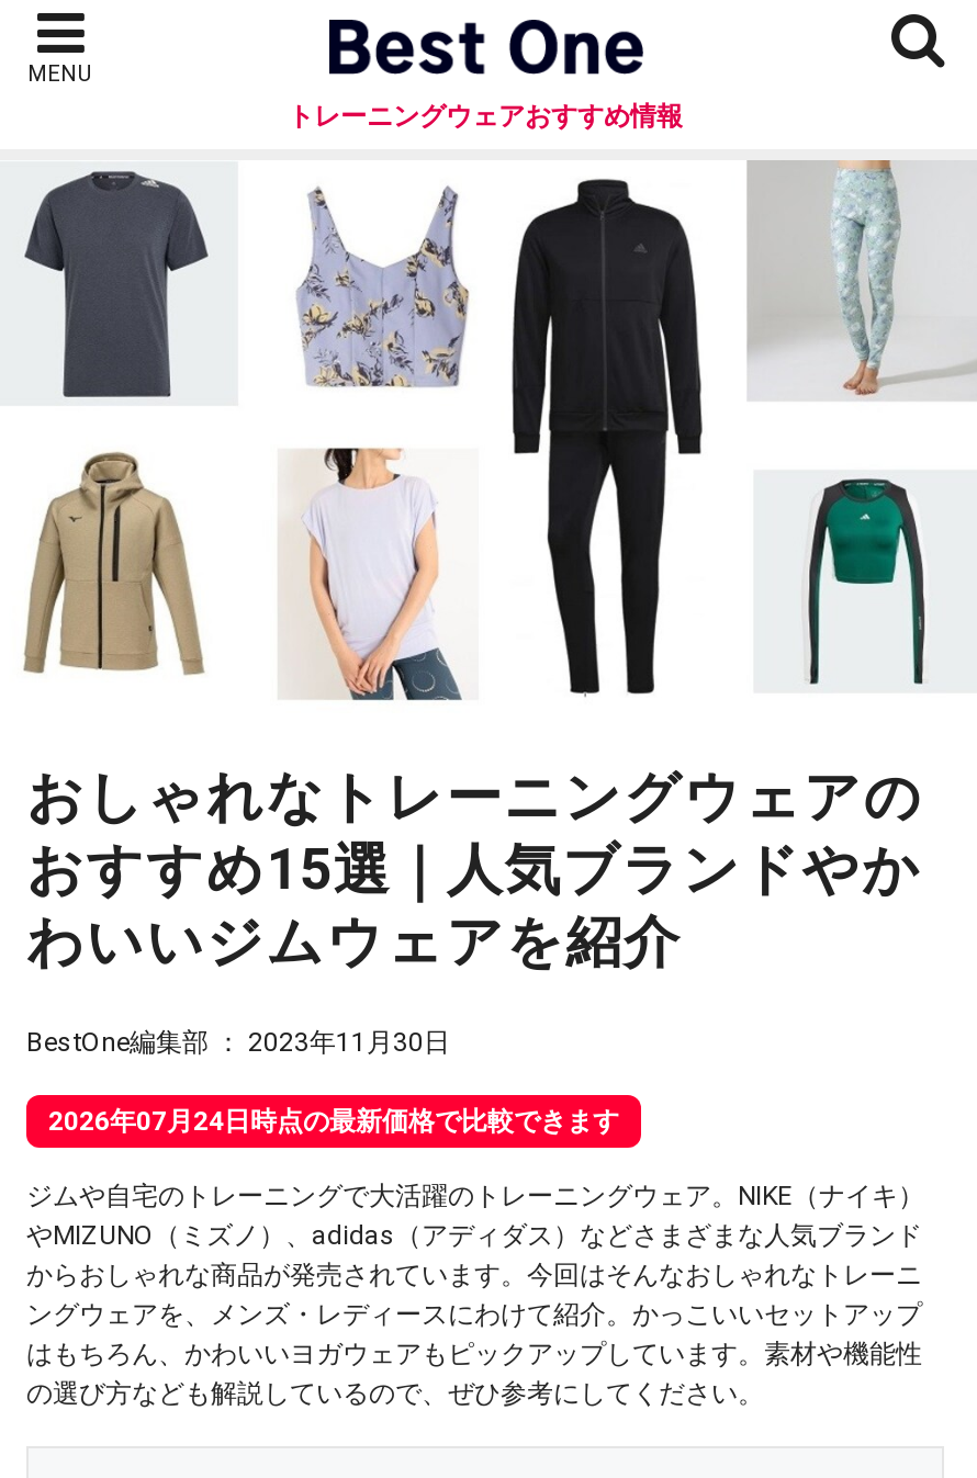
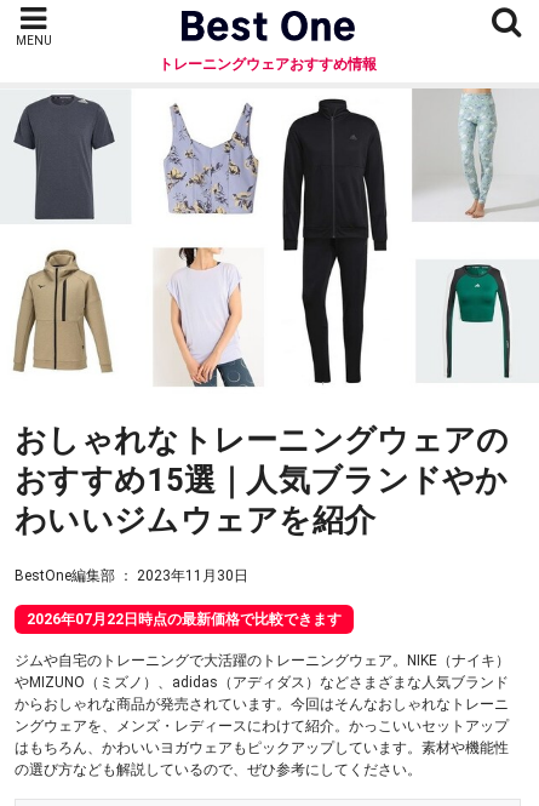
- 2026年07月24日時点の最新価格で比較できます
+ 2026年07月22日時点の最新価格で比較できます
